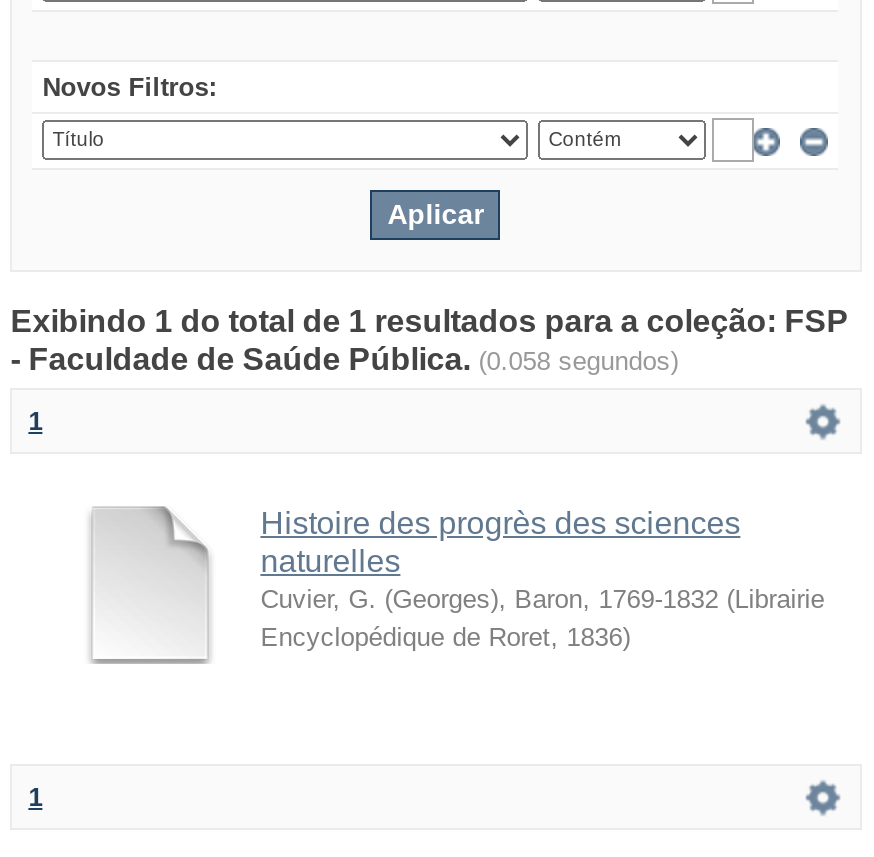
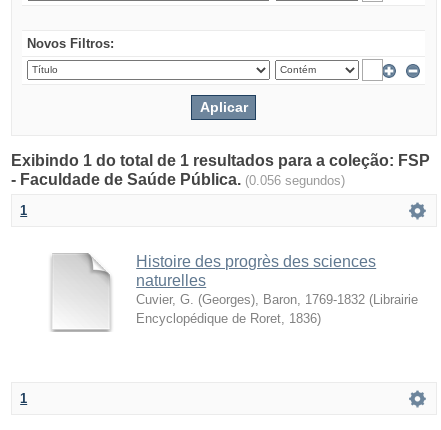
- - Faculdade de Saúde Pública. (0.058 segundos)
+ - Faculdade de Saúde Pública. (0.056 segundos)
